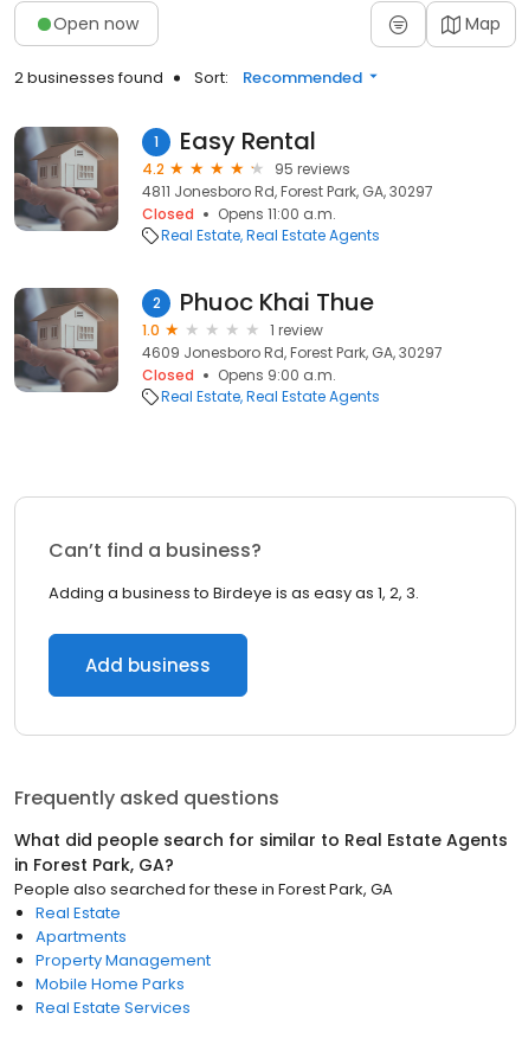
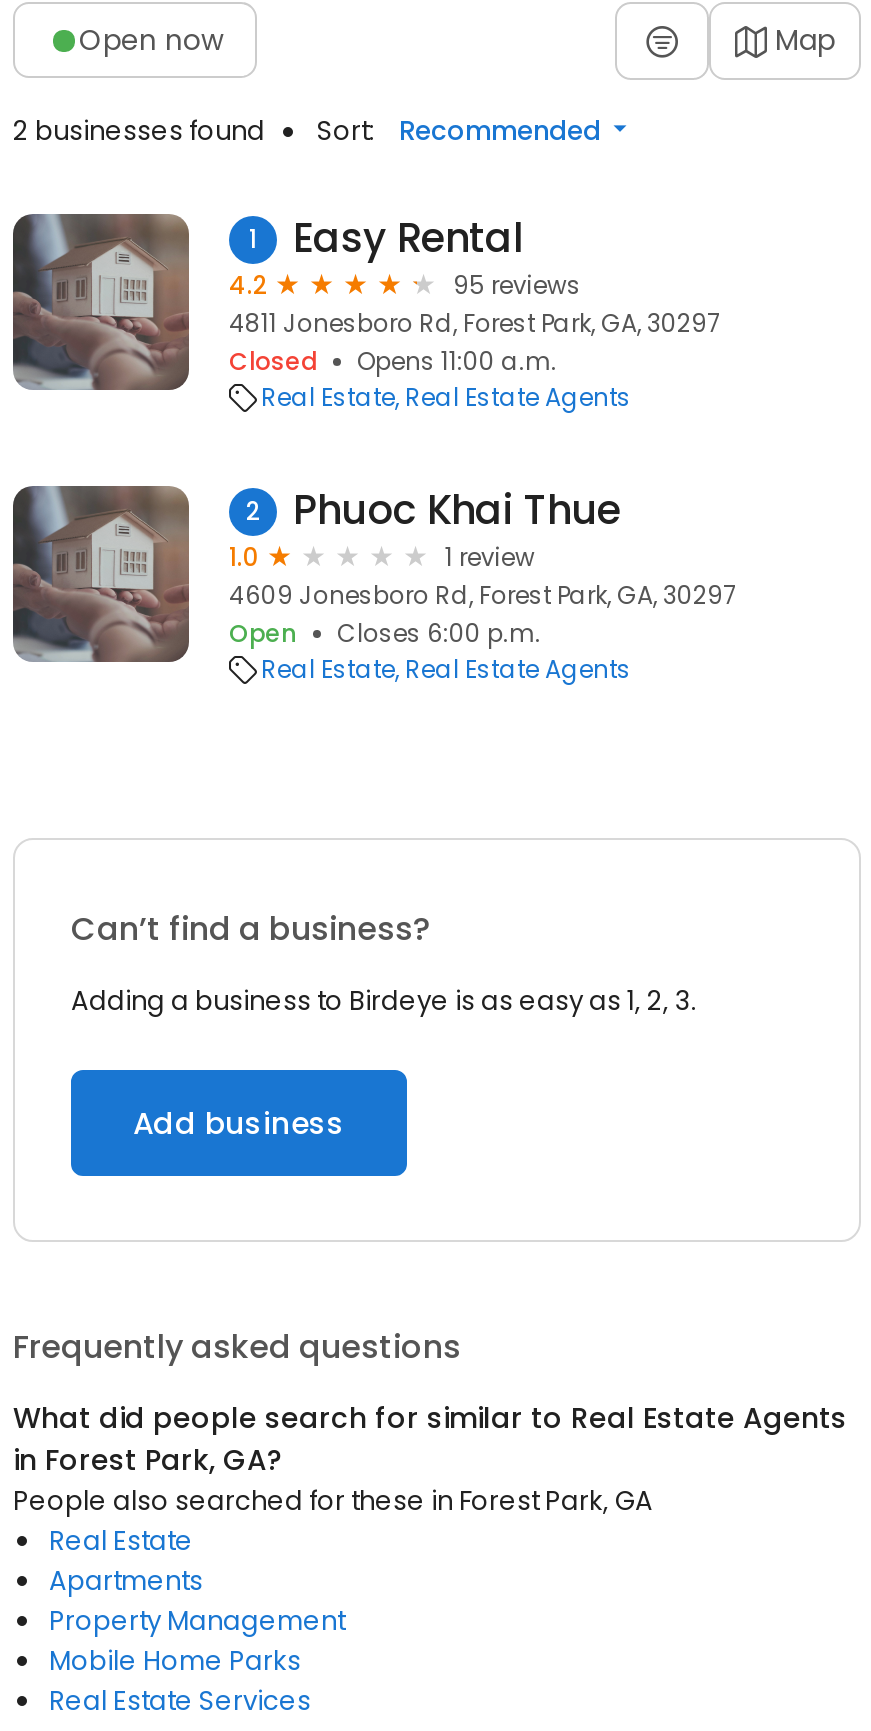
- Closed
- Opens 9:00 a.m.
+ Open
+ Closes 6:00 p.m.
